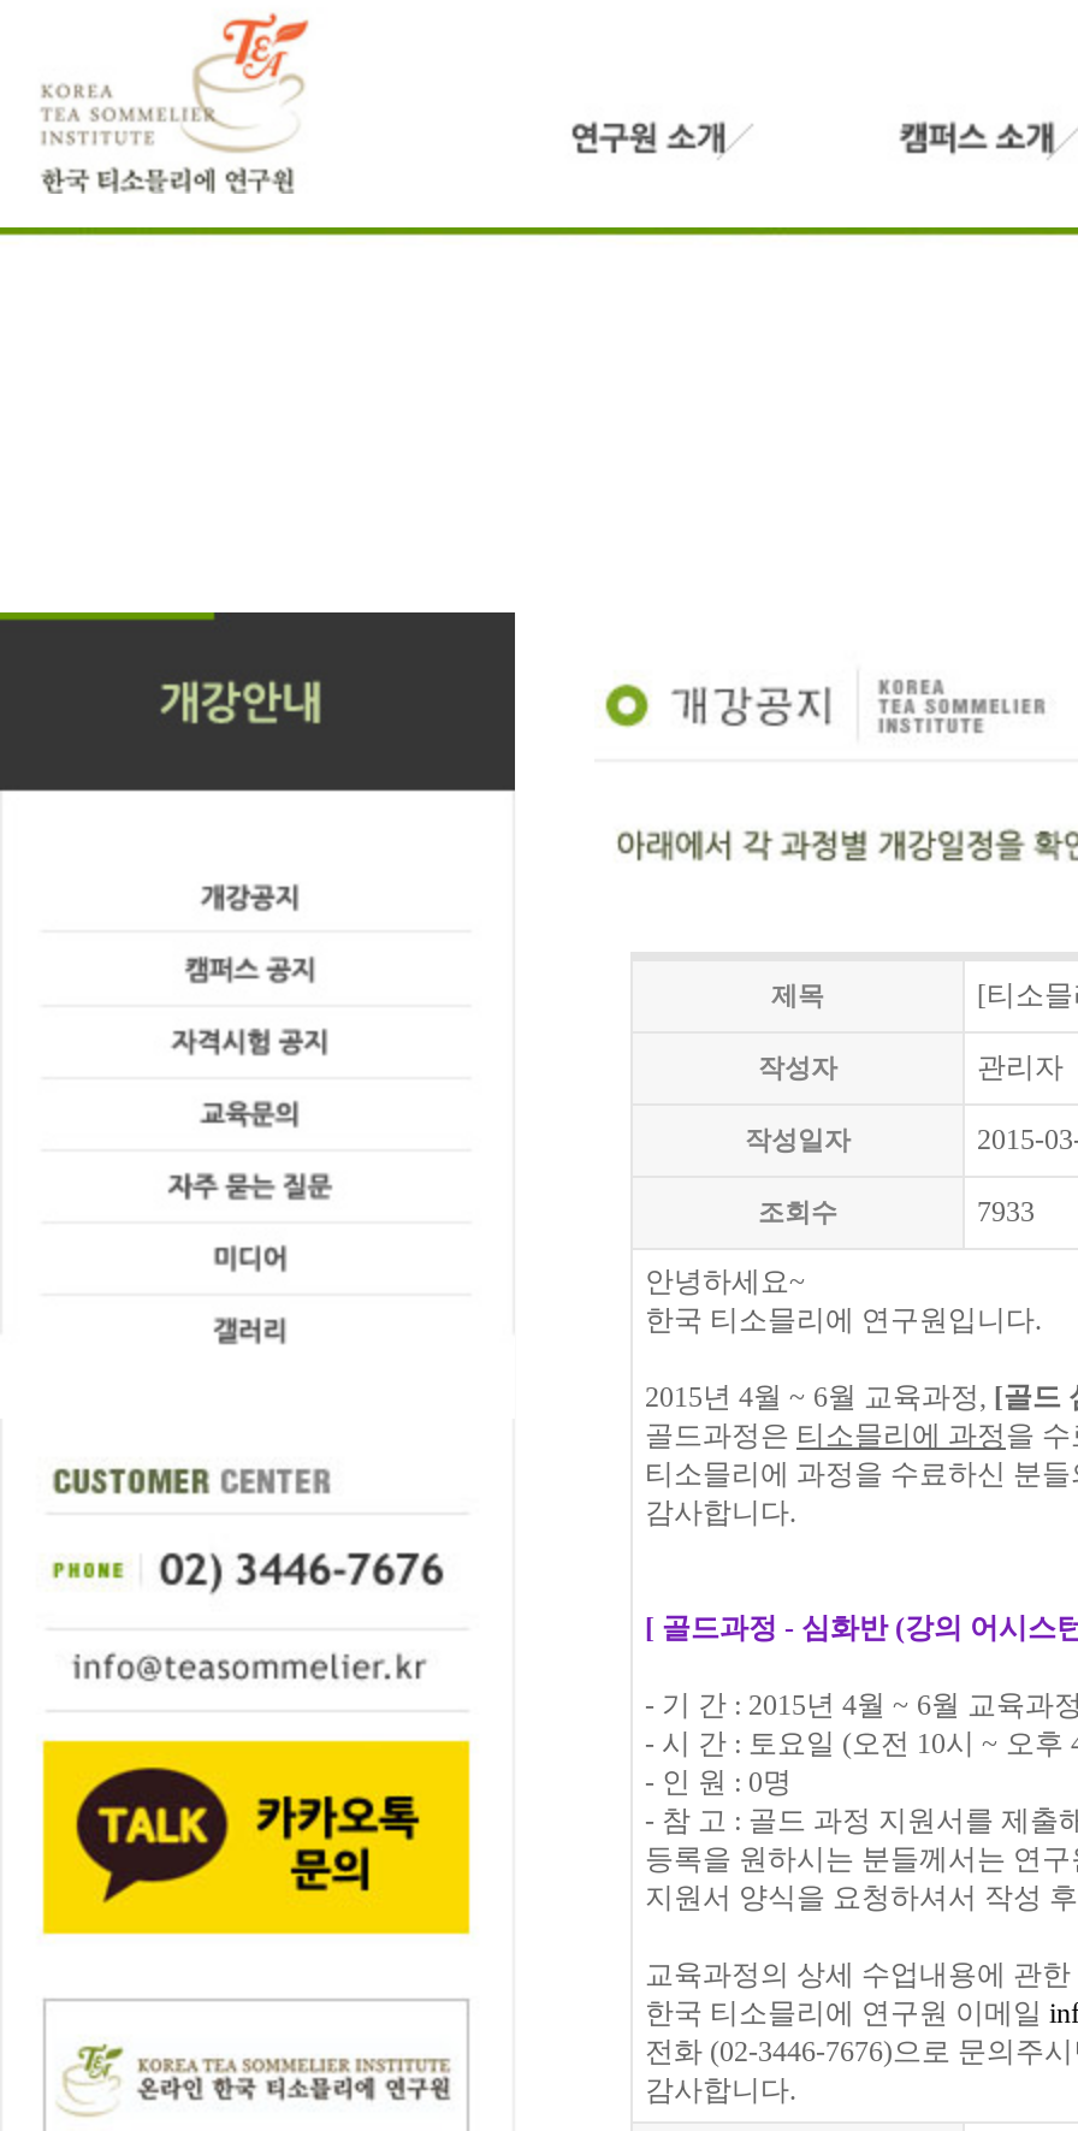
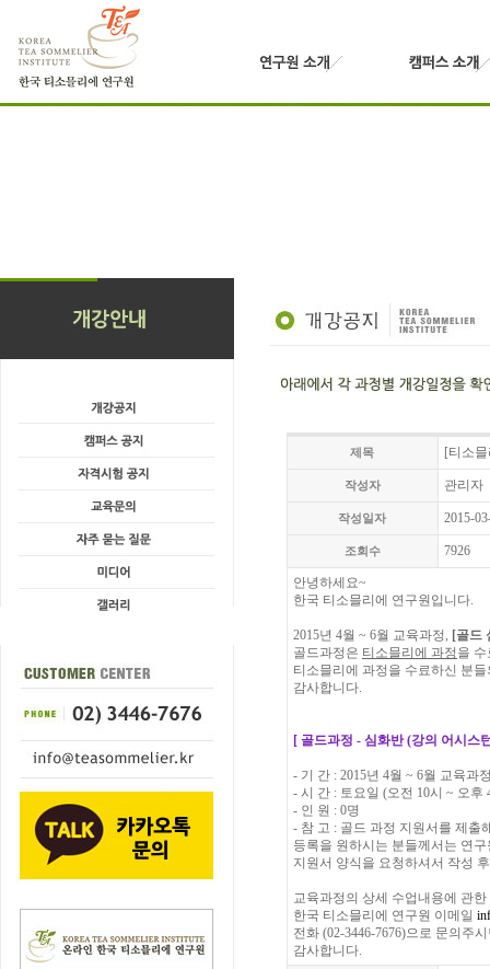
- 7933
+ 7926
